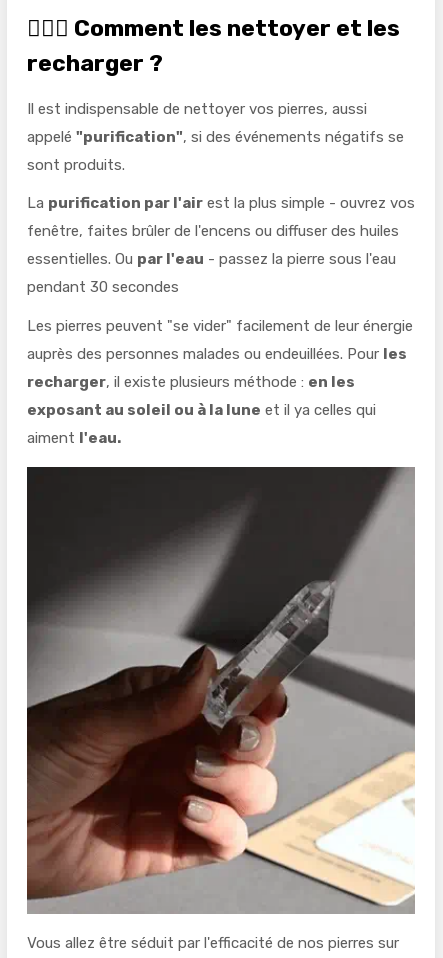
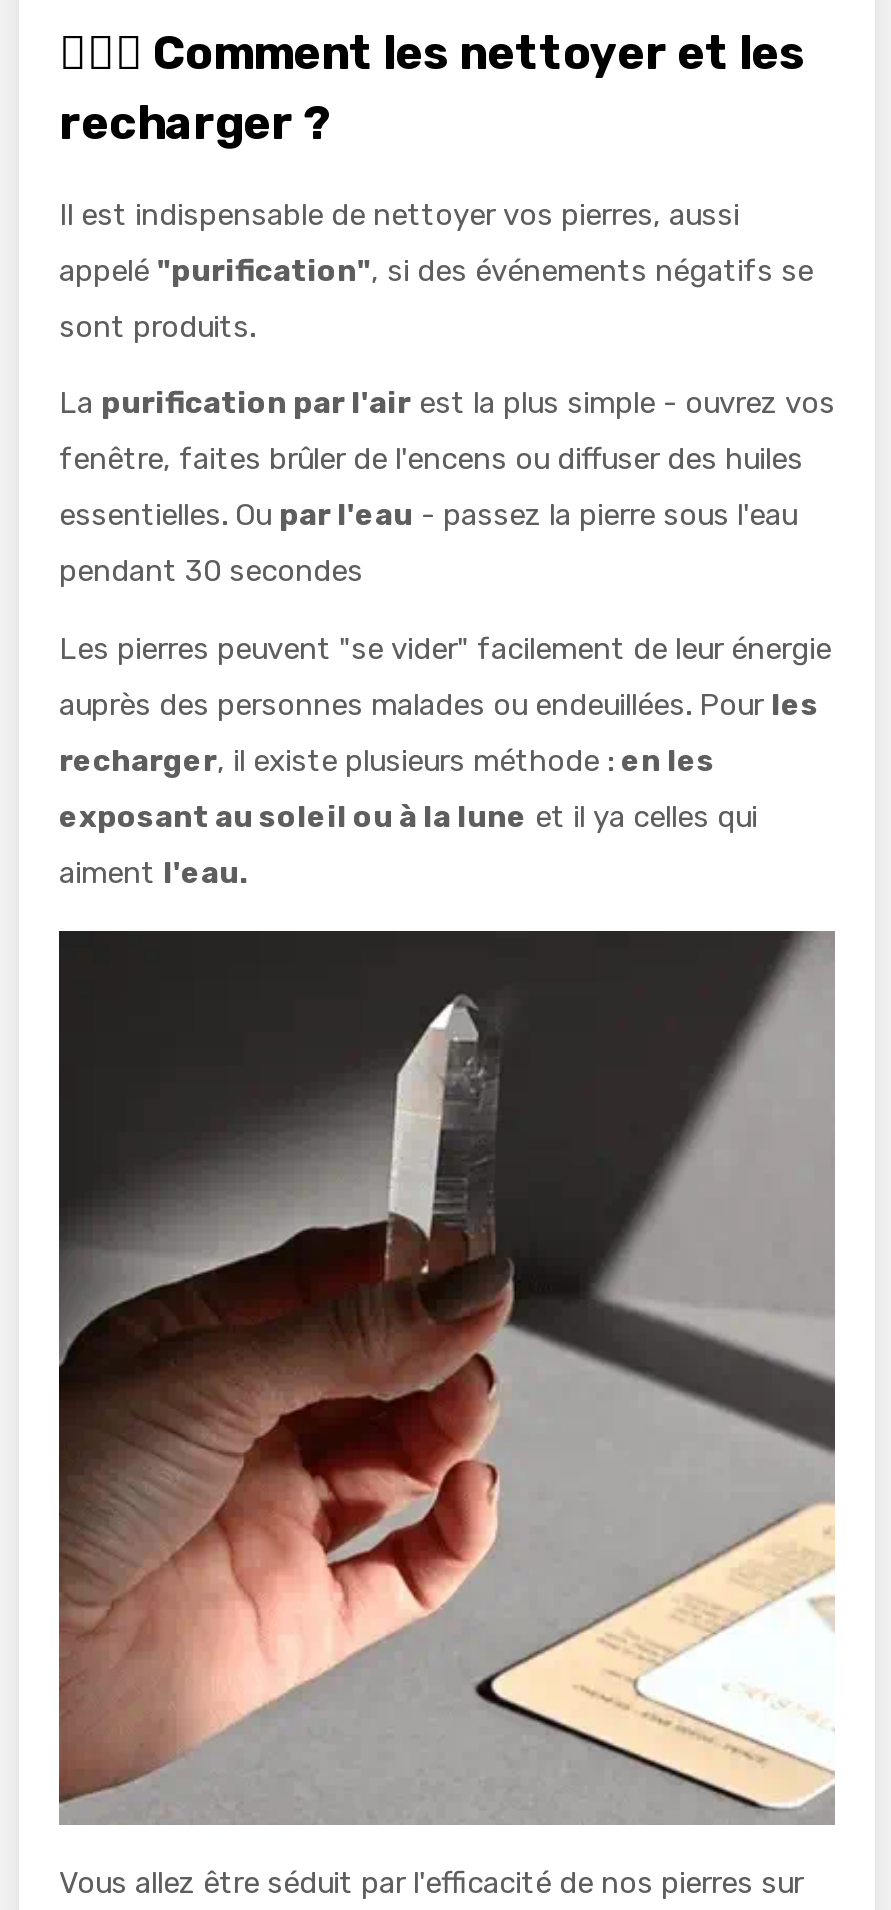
- [image]
+ [image]
